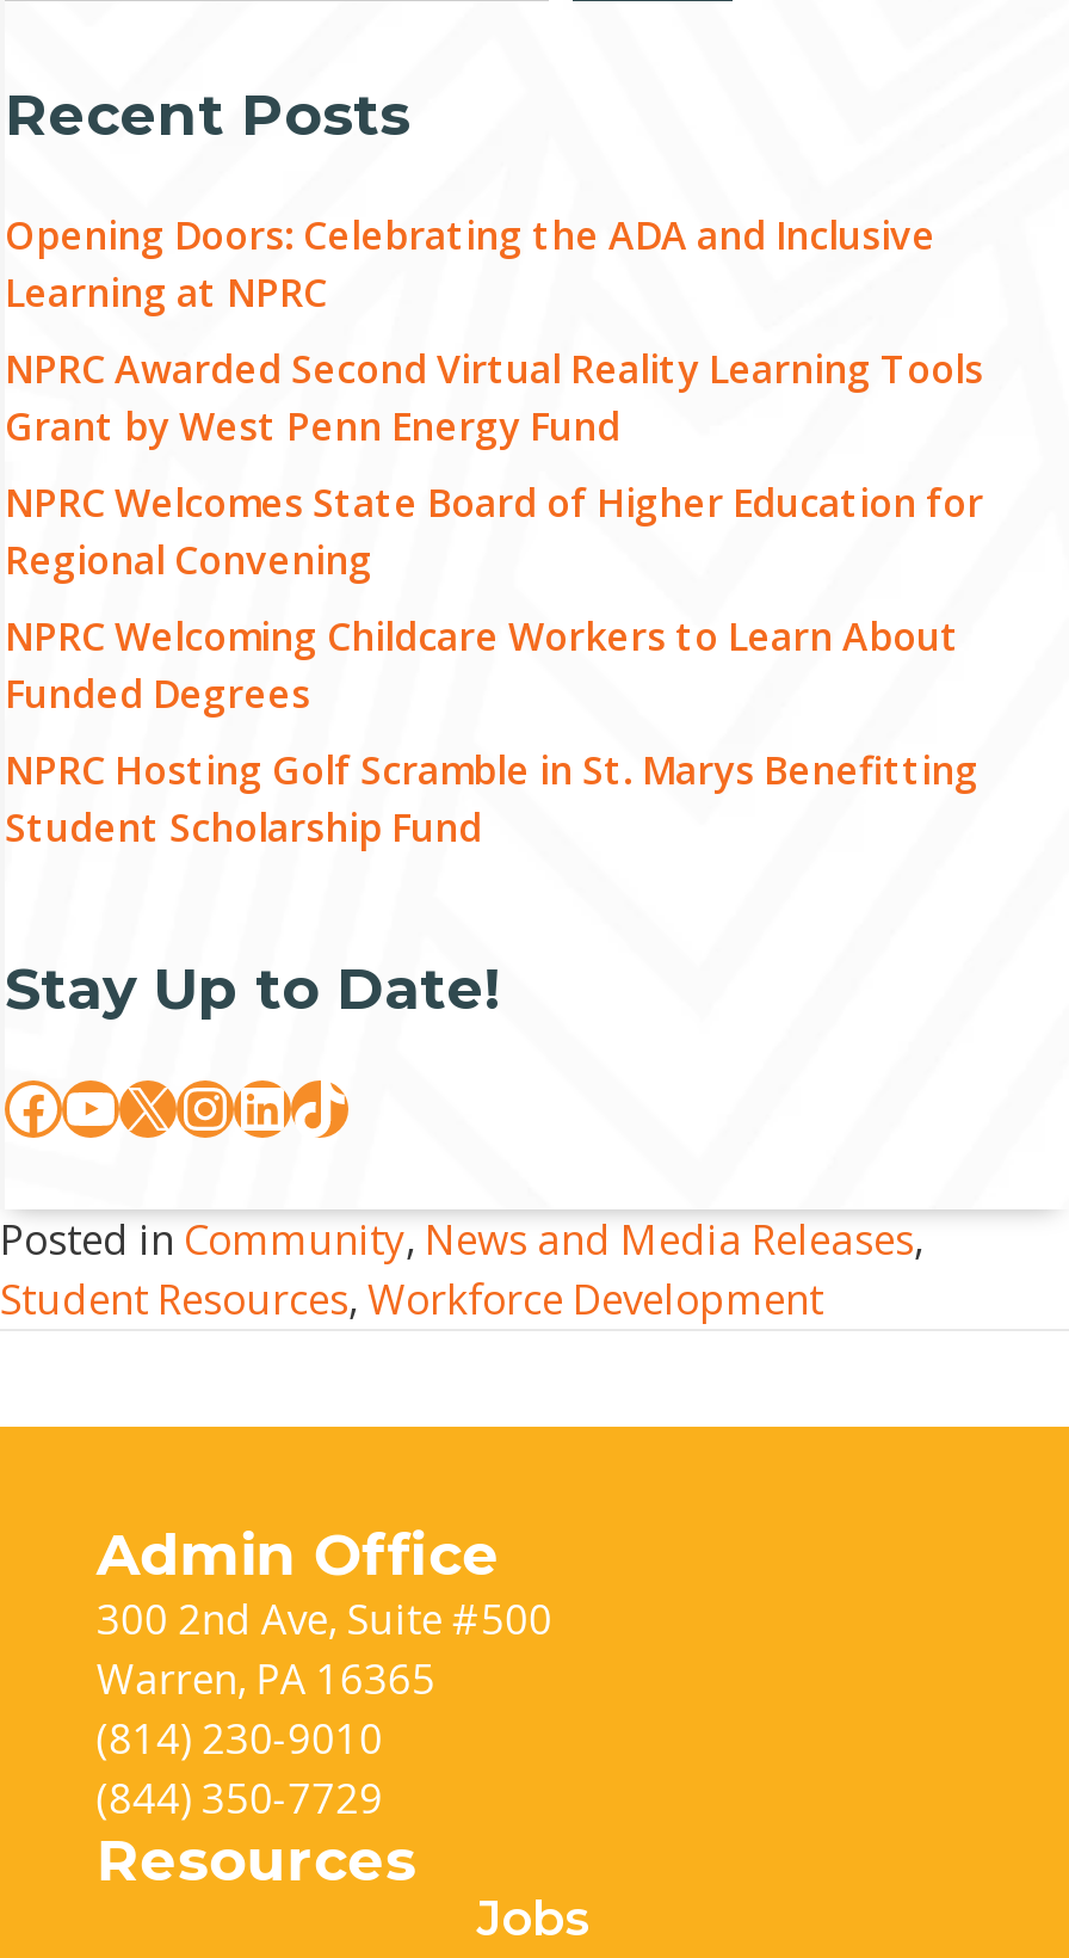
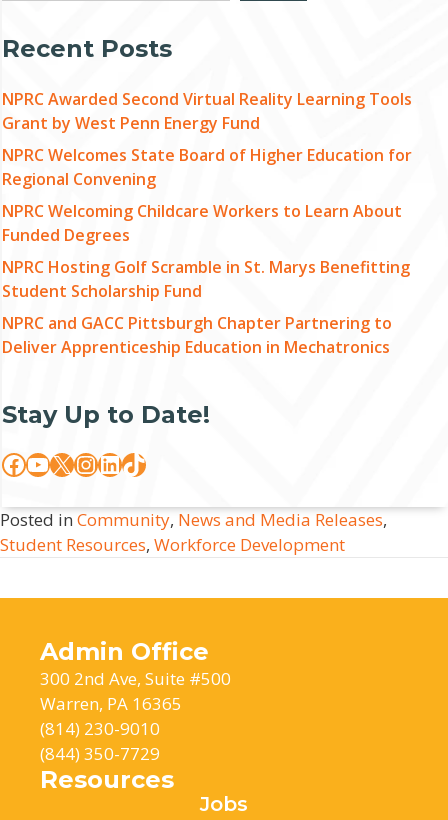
- Opening Doors: Celebrating the ADA and Inclusive
- Learning at NPRC

moved up: NPRC Awarded Second Virtual Reality Learning Tools | Grant by West Penn Energy Fund | NPRC Welcomes State Board of Higher Education for | Regional Convening | NPRC Welcoming Childcare Workers to Learn About | Funded Degrees | NPRC Hosting Golf Scramble in St. Marys Benefitting | Student Scholarship Fund

+ NPRC and GACC Pittsburgh Chapter Partnering to
+ Deliver Apprenticeship Education in Mechatronics
